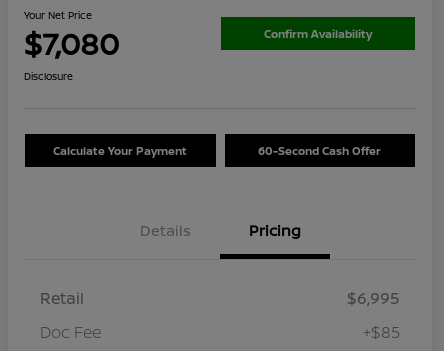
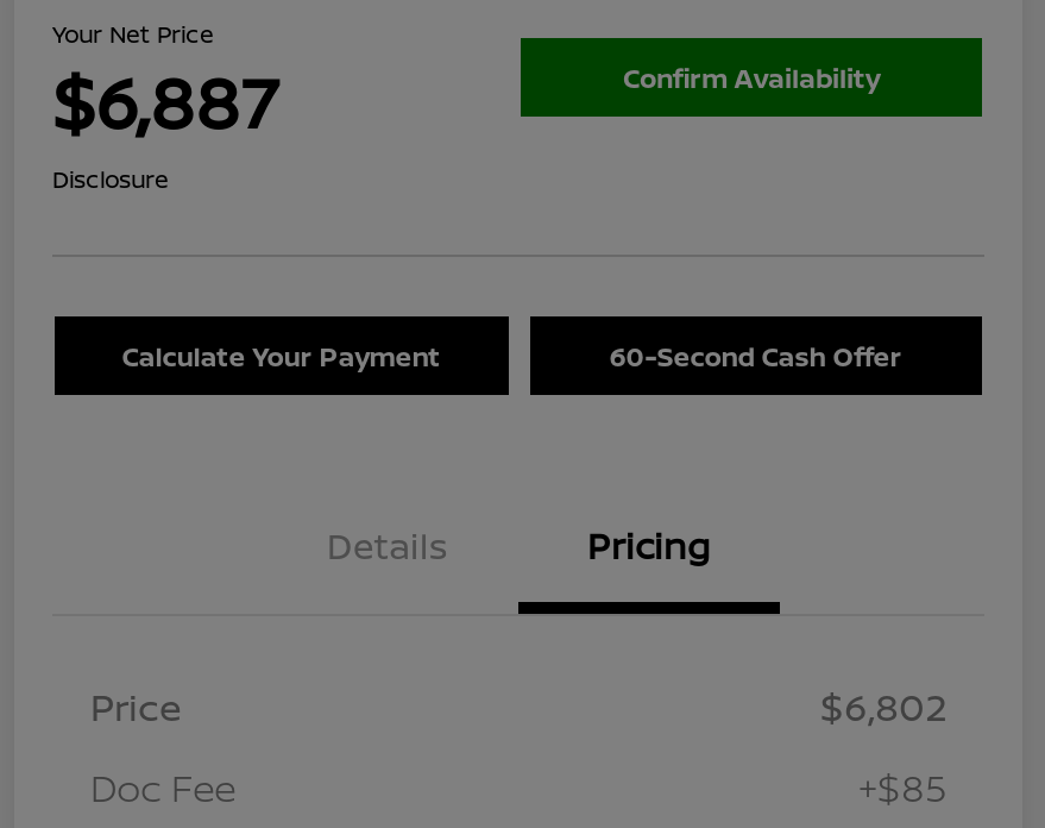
- $7,080
+ $6,887

- Retail
- $6,995
+ Price
+ $6,802
